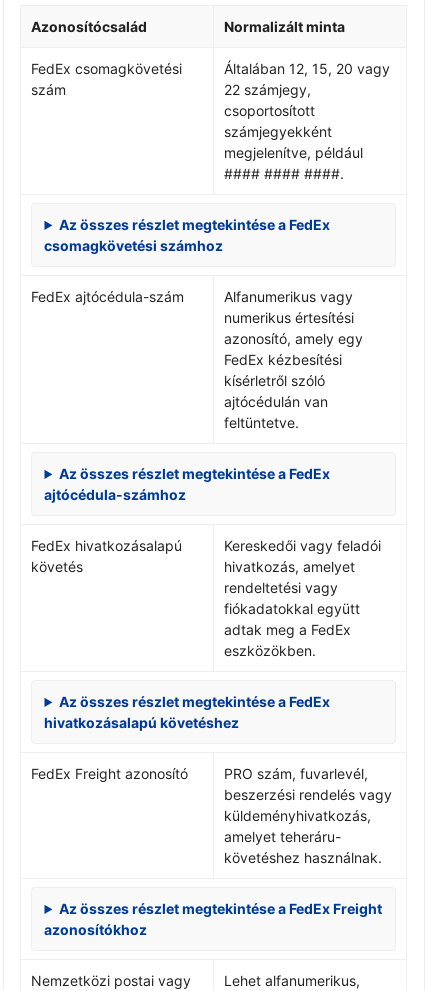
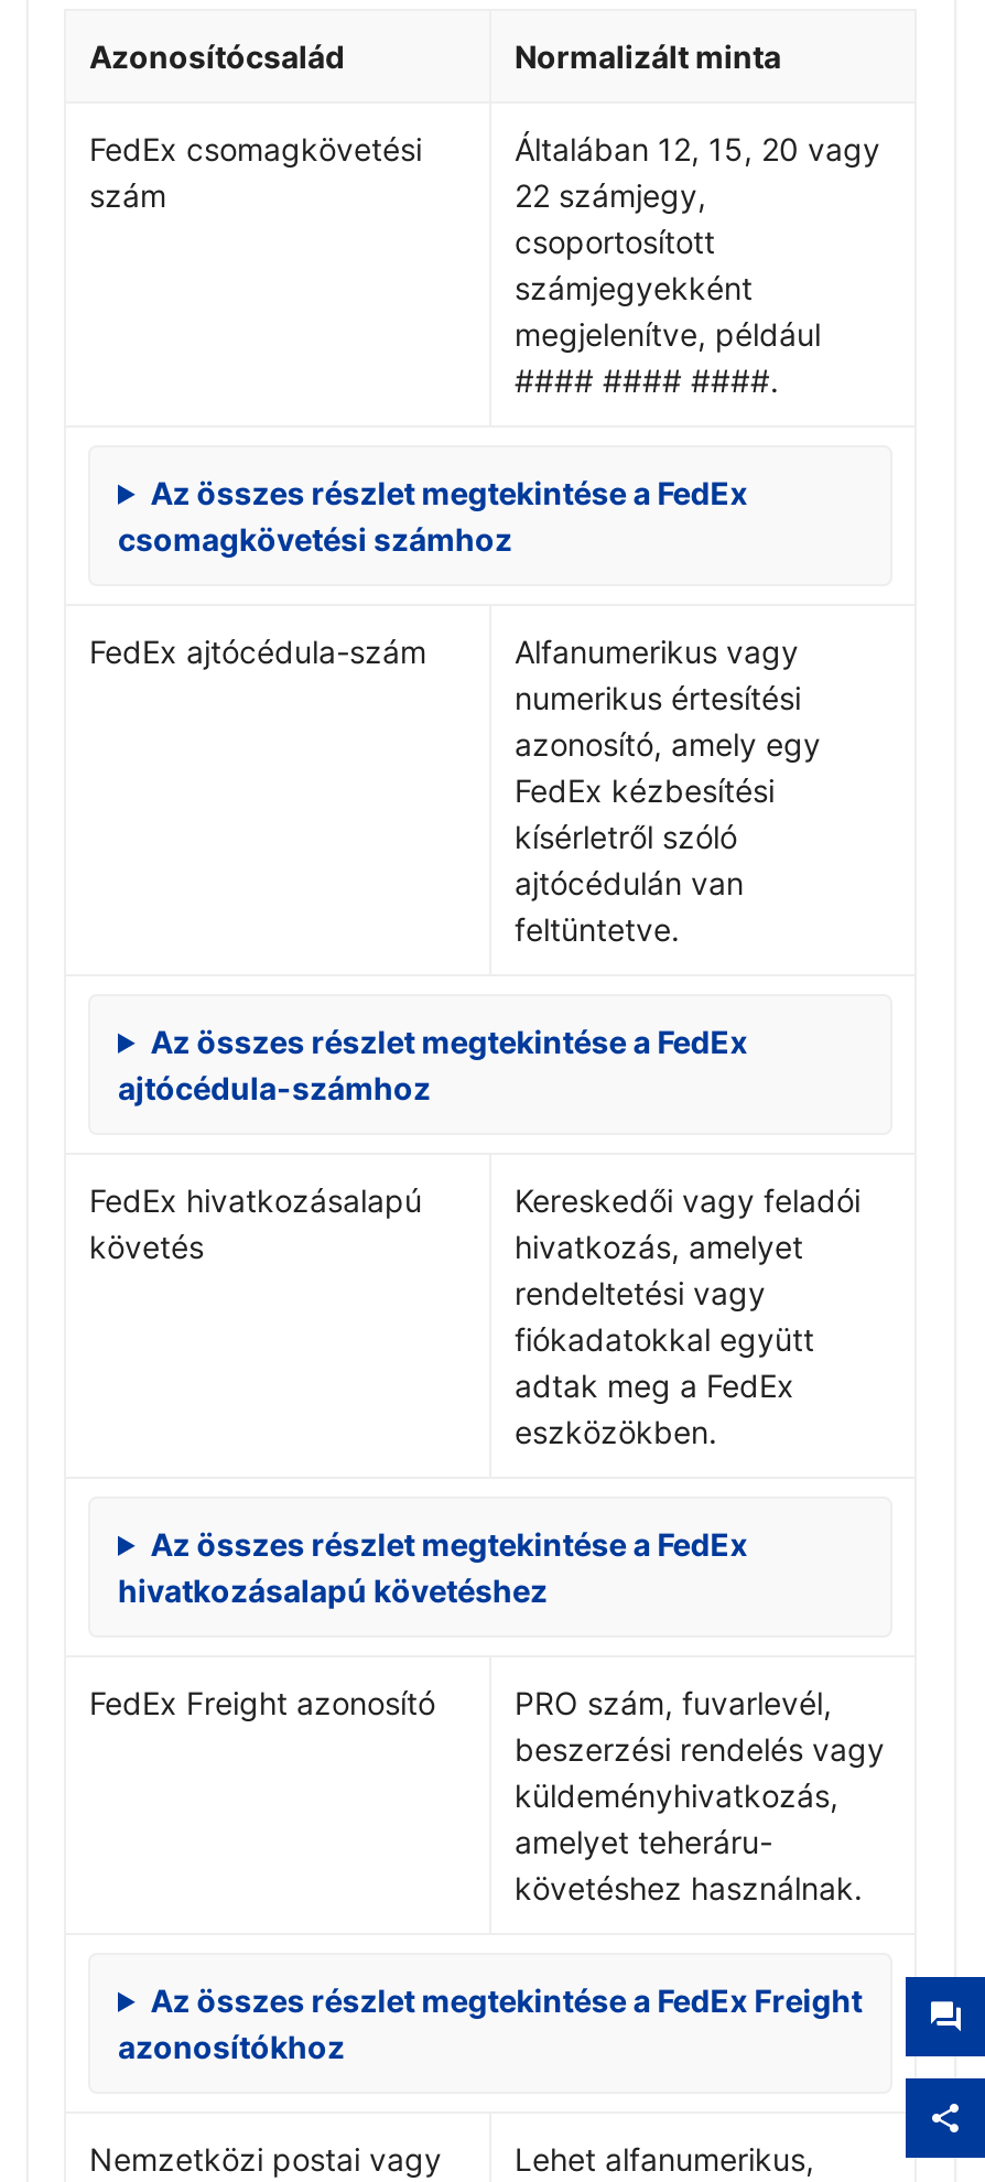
+ [image]

+ [image]
